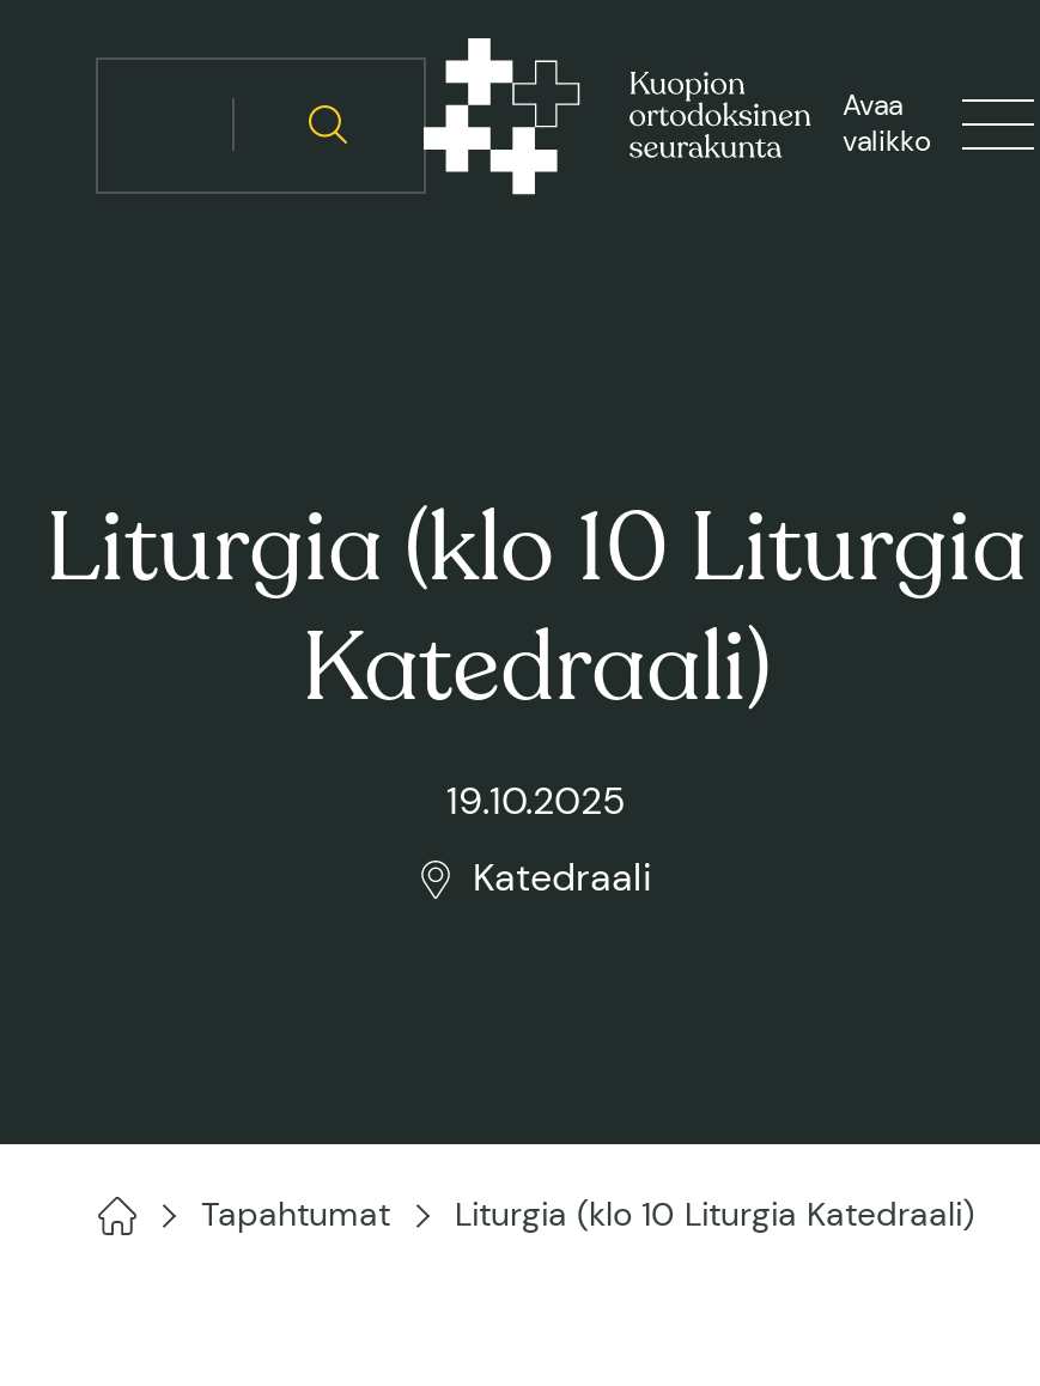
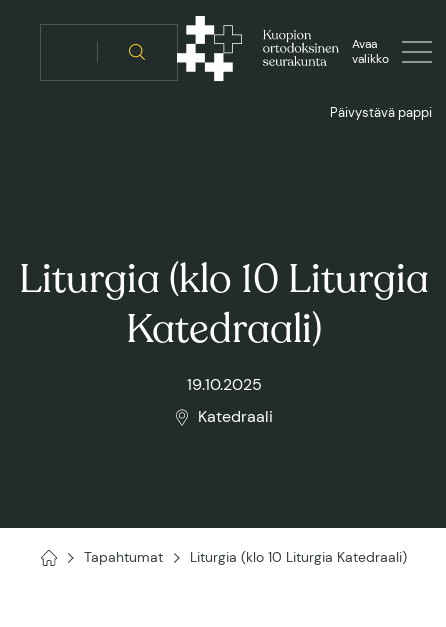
+ Päivystävä pappi
